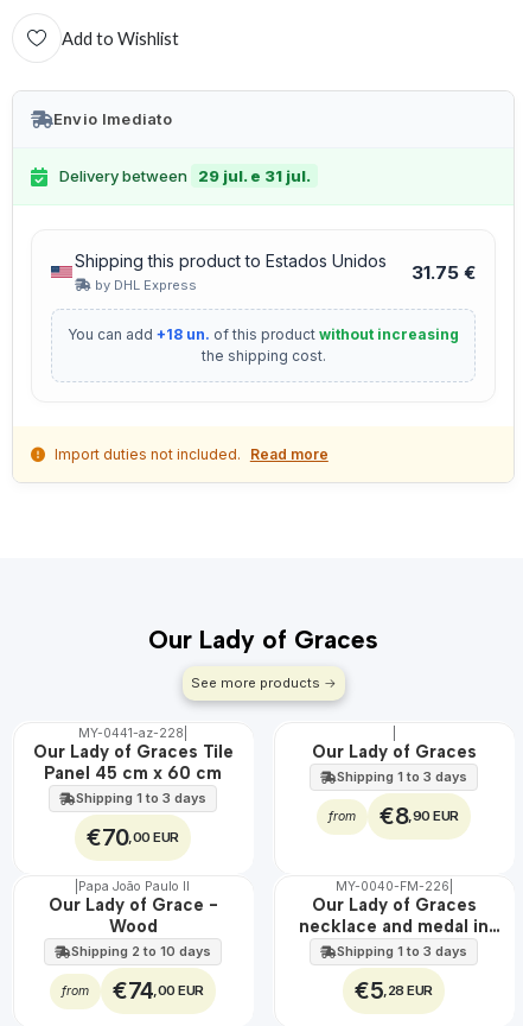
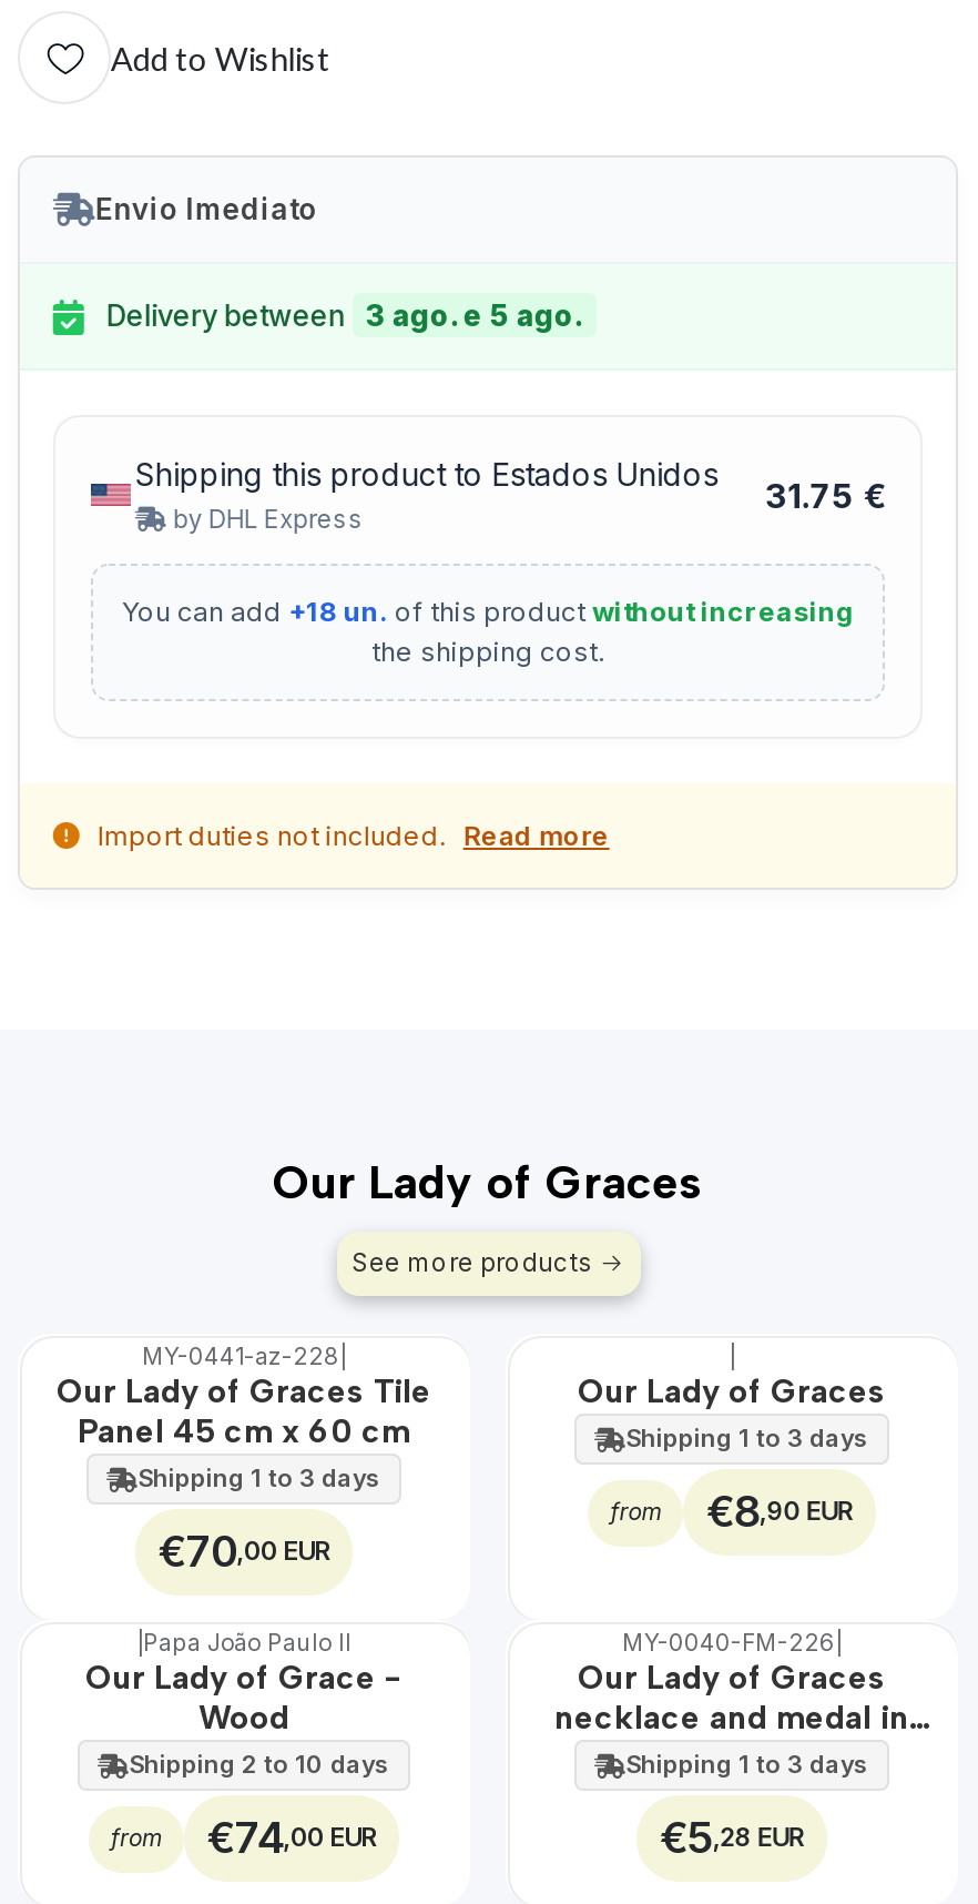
- Delivery between 29 jul. e 31 jul.
+ Delivery between 3 ago. e 5 ago.
